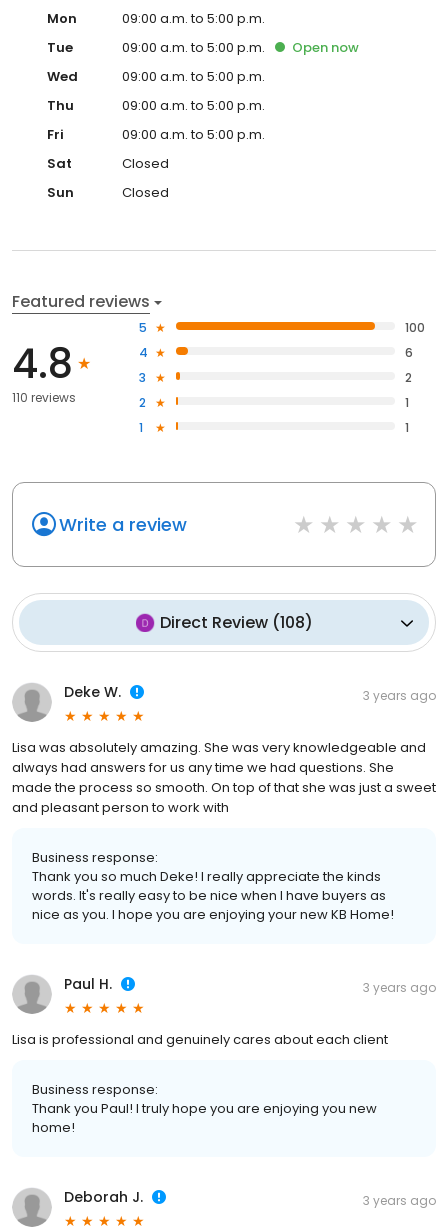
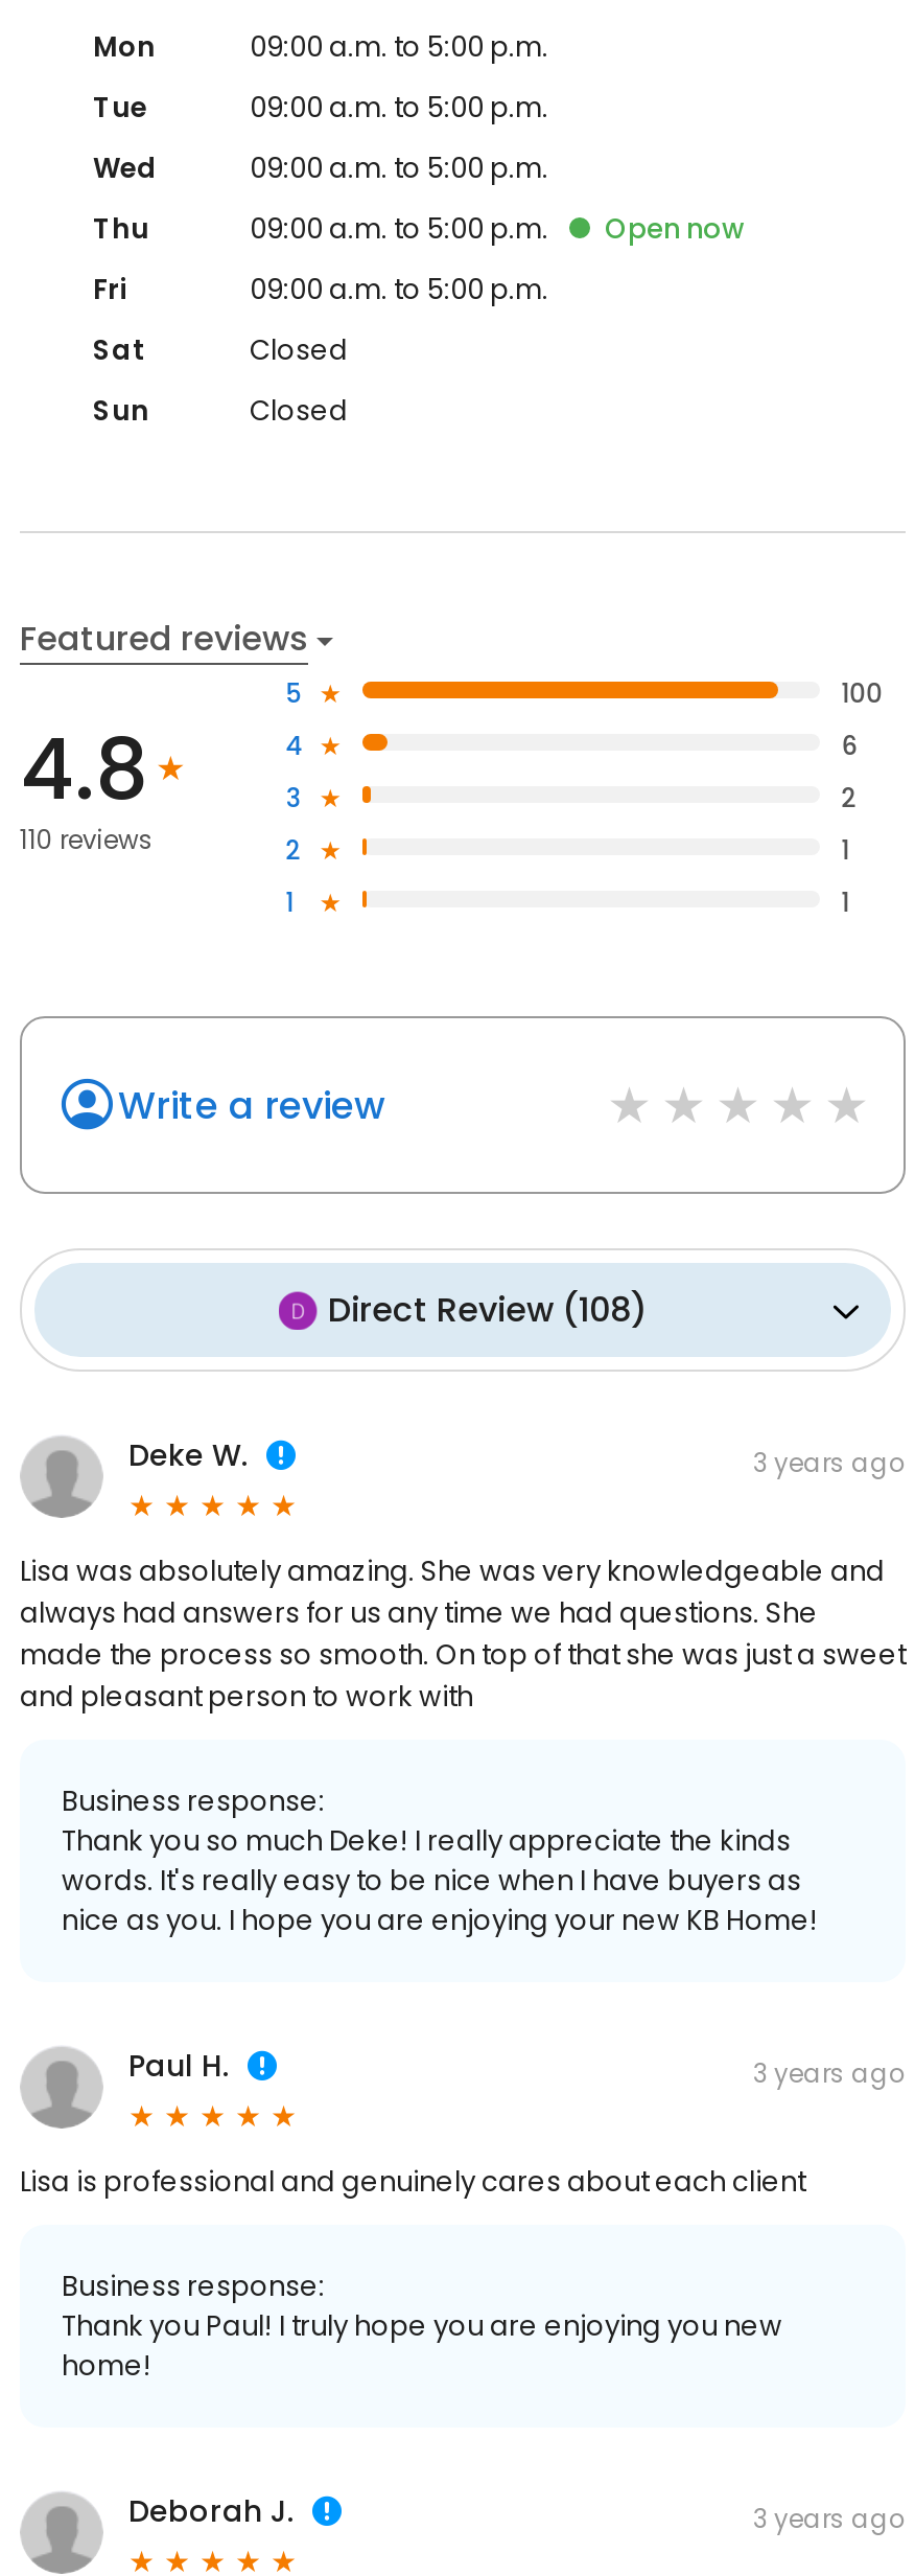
moved down: Open now
